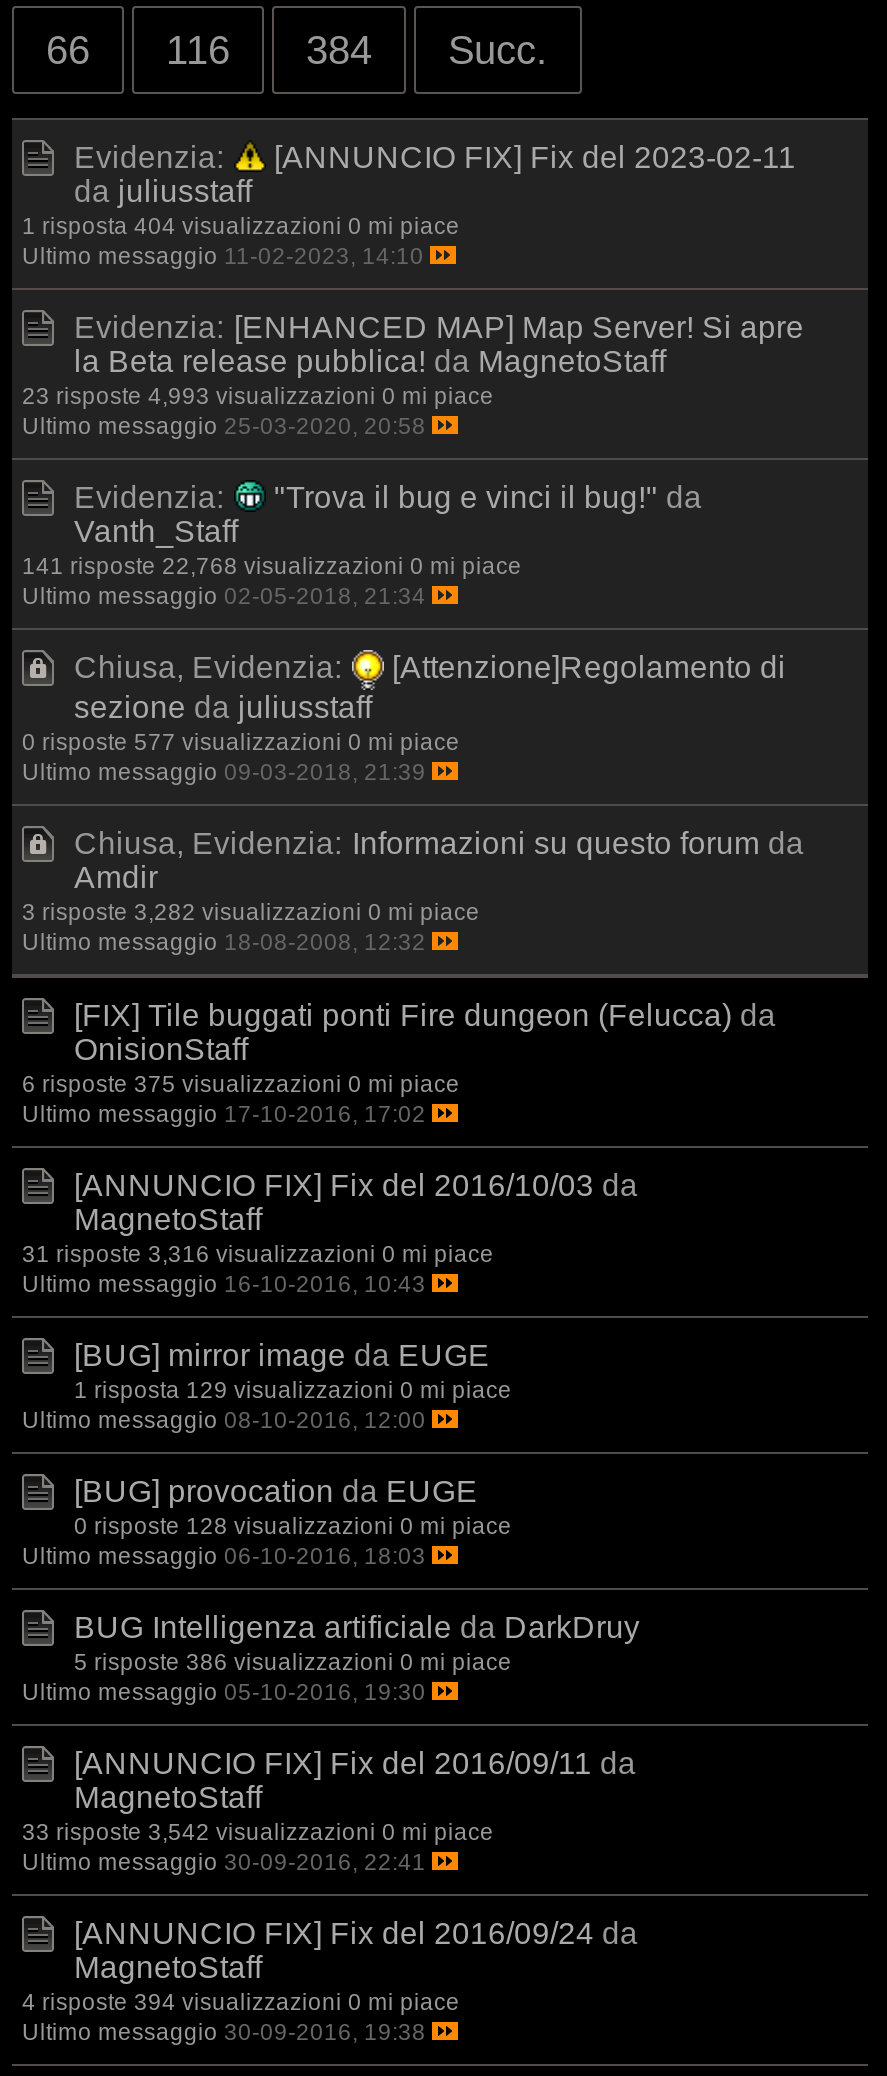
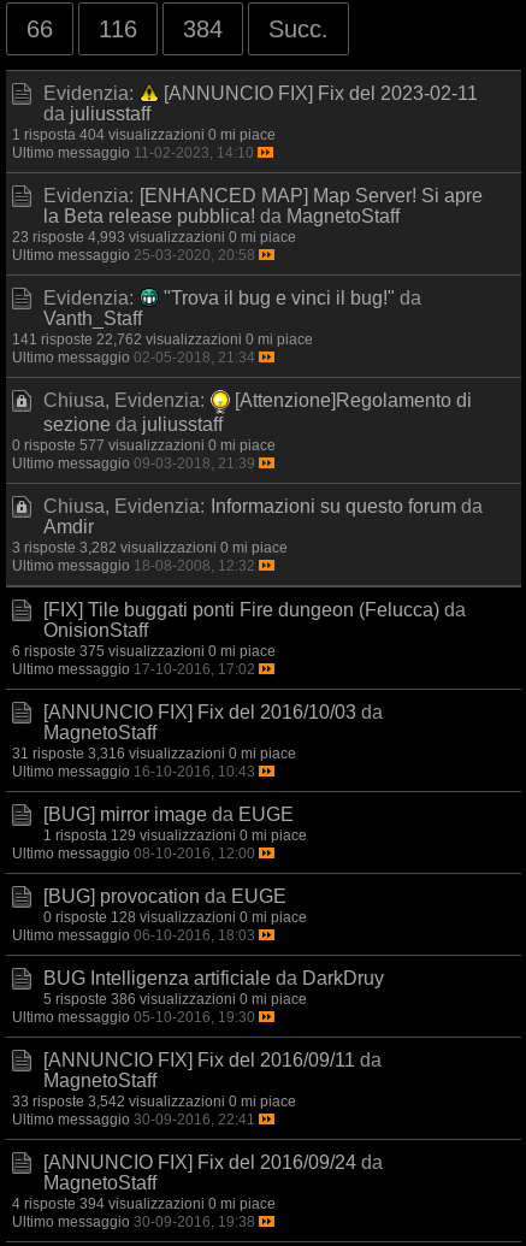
- 141 risposte 22,768 visualizzazioni 0 mi piace
+ 141 risposte 22,762 visualizzazioni 0 mi piace
